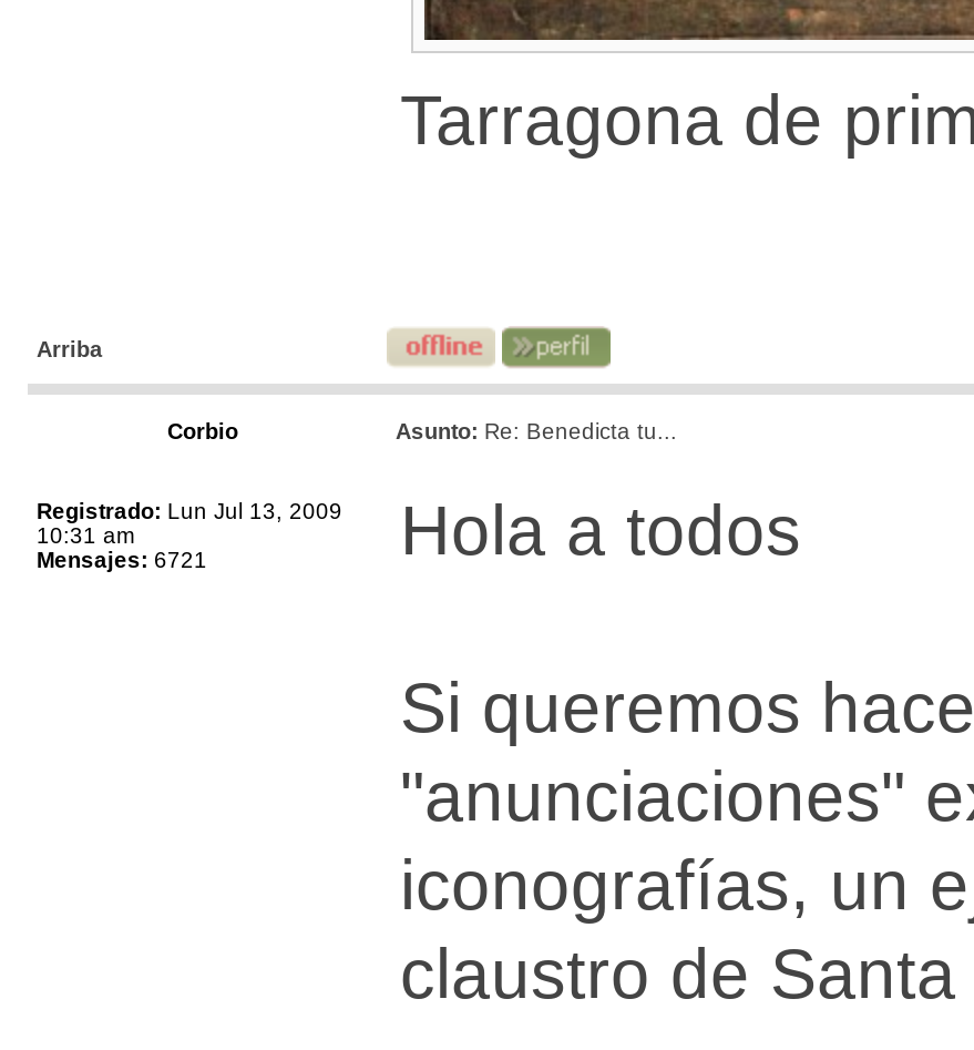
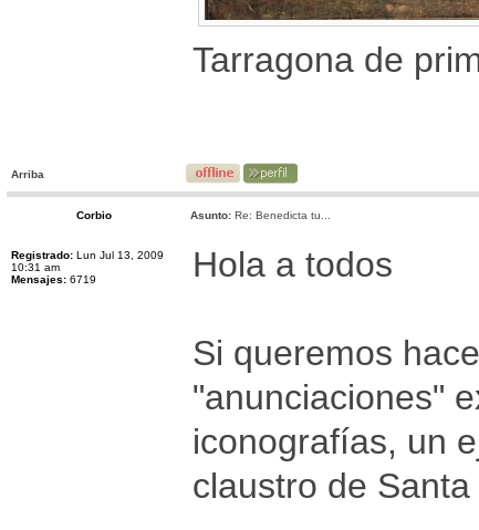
- Mensajes: 6721
+ Mensajes: 6719
